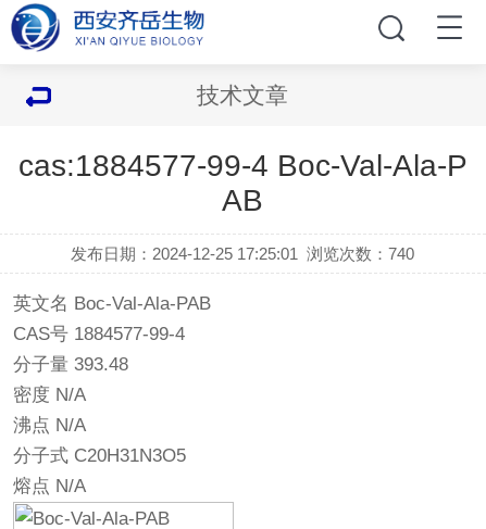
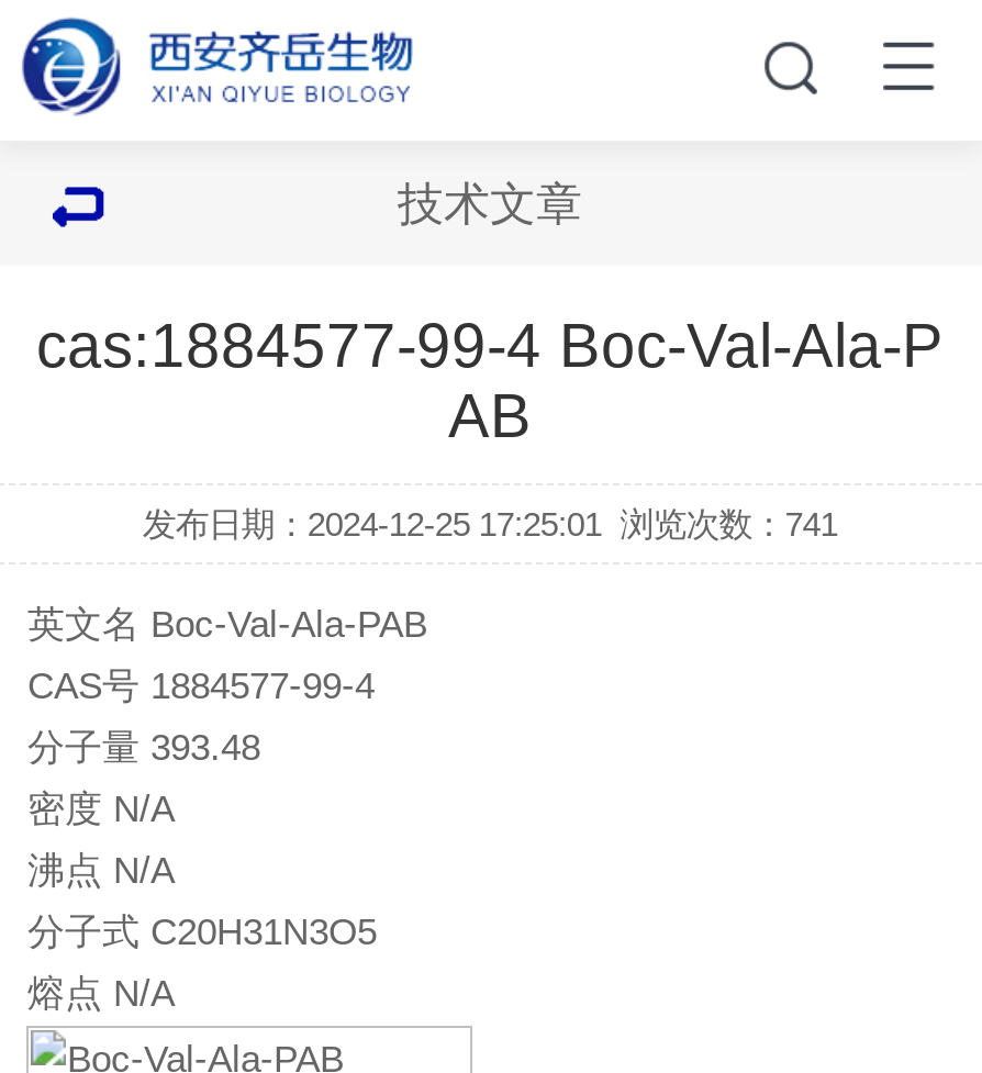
- 发布日期：2024-12-25 17:25:01 浏览次数：740
+ 发布日期：2024-12-25 17:25:01 浏览次数：741
